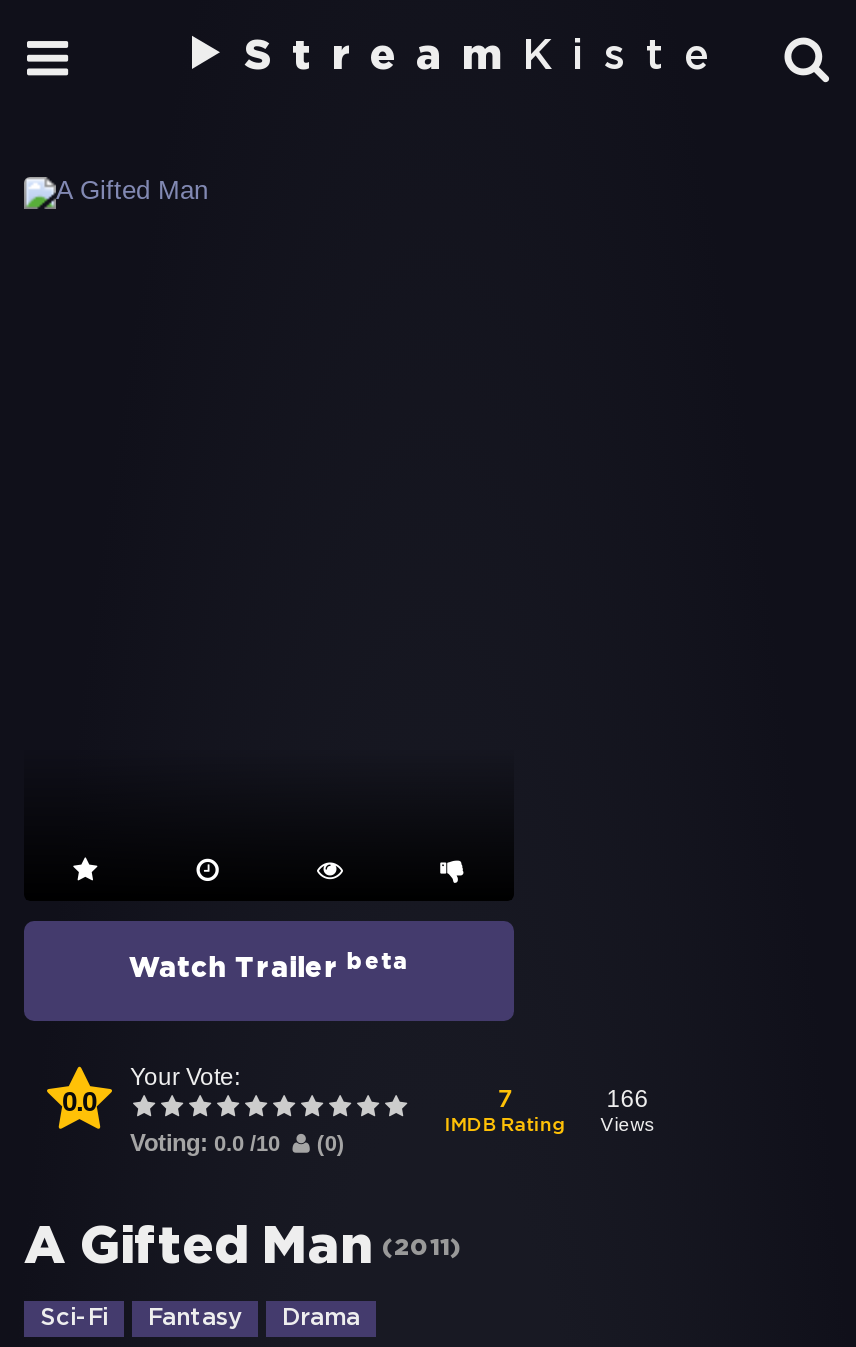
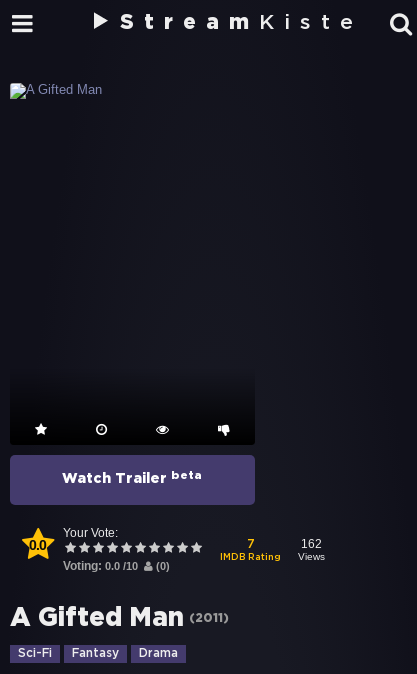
- 166
+ 162
